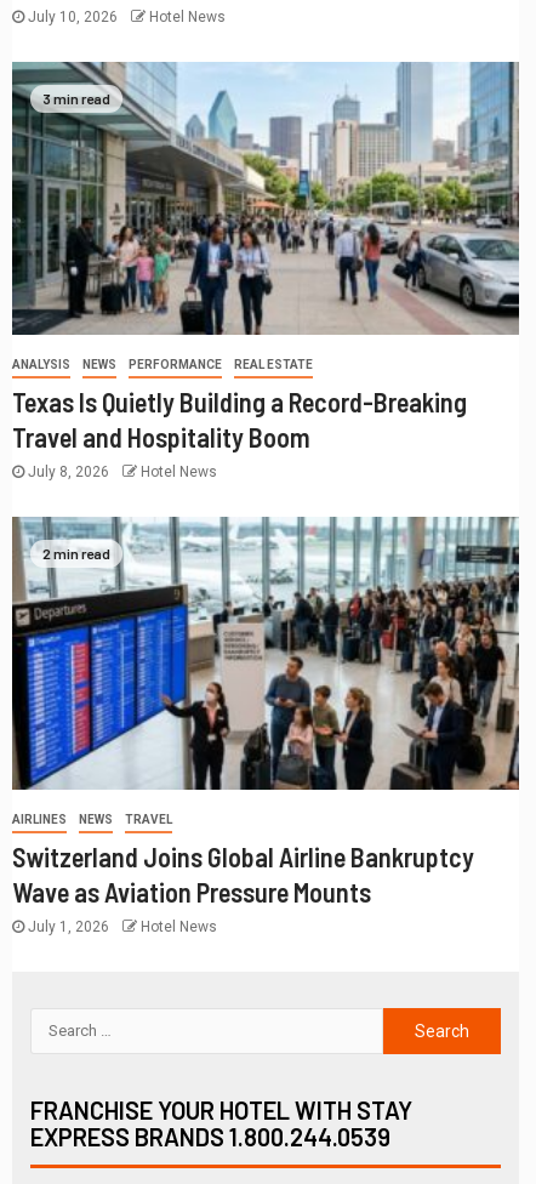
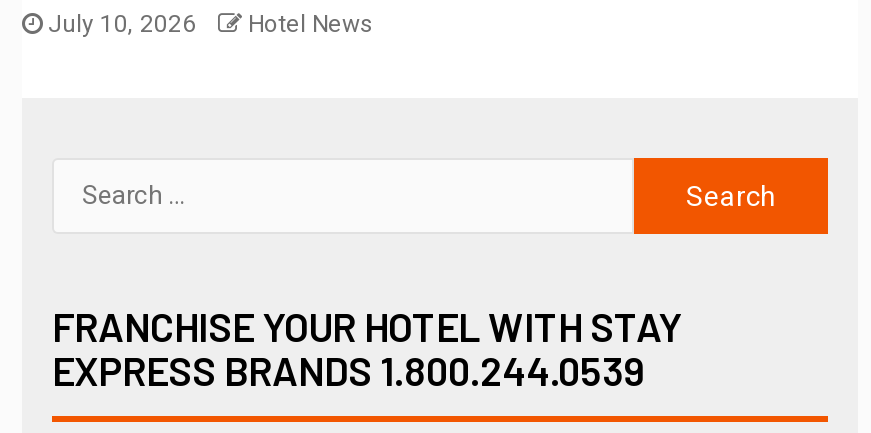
- [image]
- 3 min read

- ANALYSIS
- NEWS
- PERFORMANCE
- REAL ESTATE
- Texas Is Quietly Building a Record-Breaking
- Travel and Hospitality Boom
- July 8, 2026
- Hotel News

- [image]
- 2 min read

- AIRLINES
- NEWS
- TRAVEL
- Switzerland Joins Global Airline Bankruptcy
- Wave as Aviation Pressure Mounts
- July 1, 2026
- Hotel News
